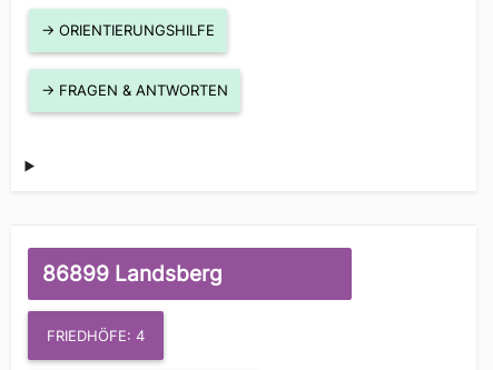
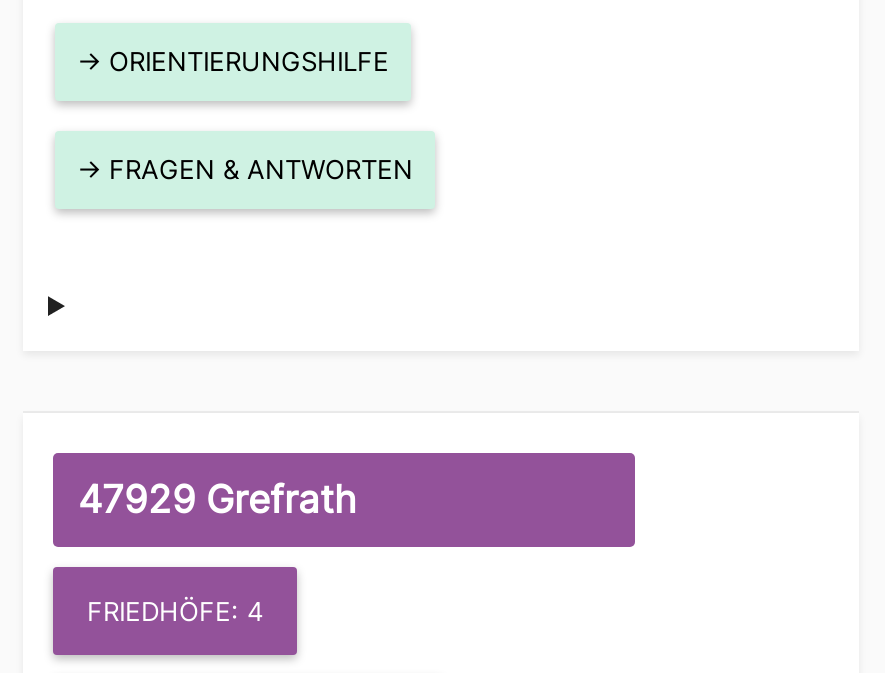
- 86899 Landsberg
+ 47929 Grefrath
